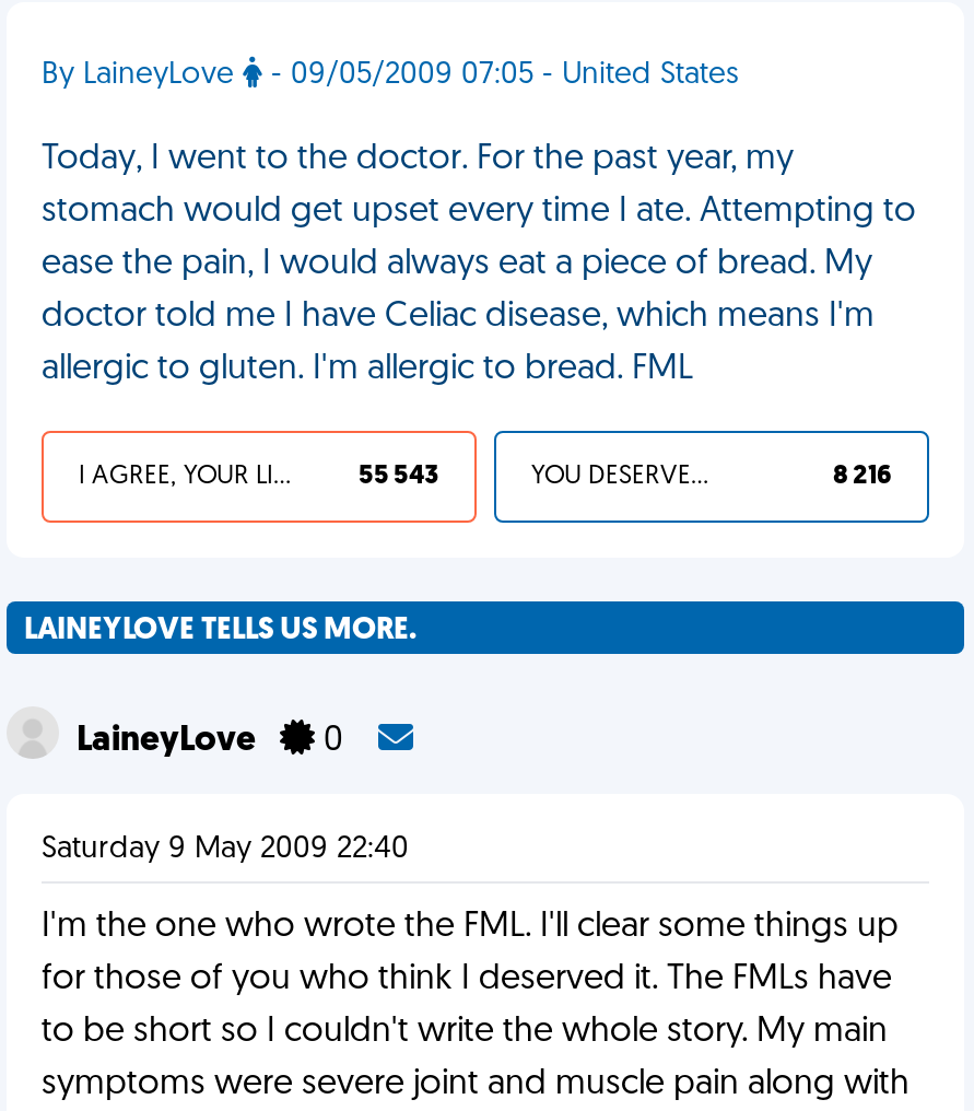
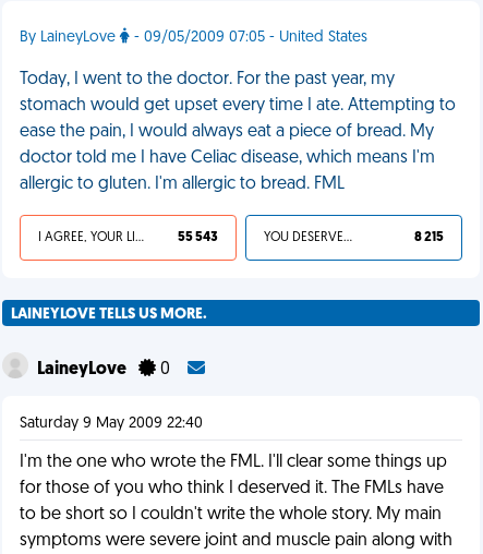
- 8 216
+ 8 215
